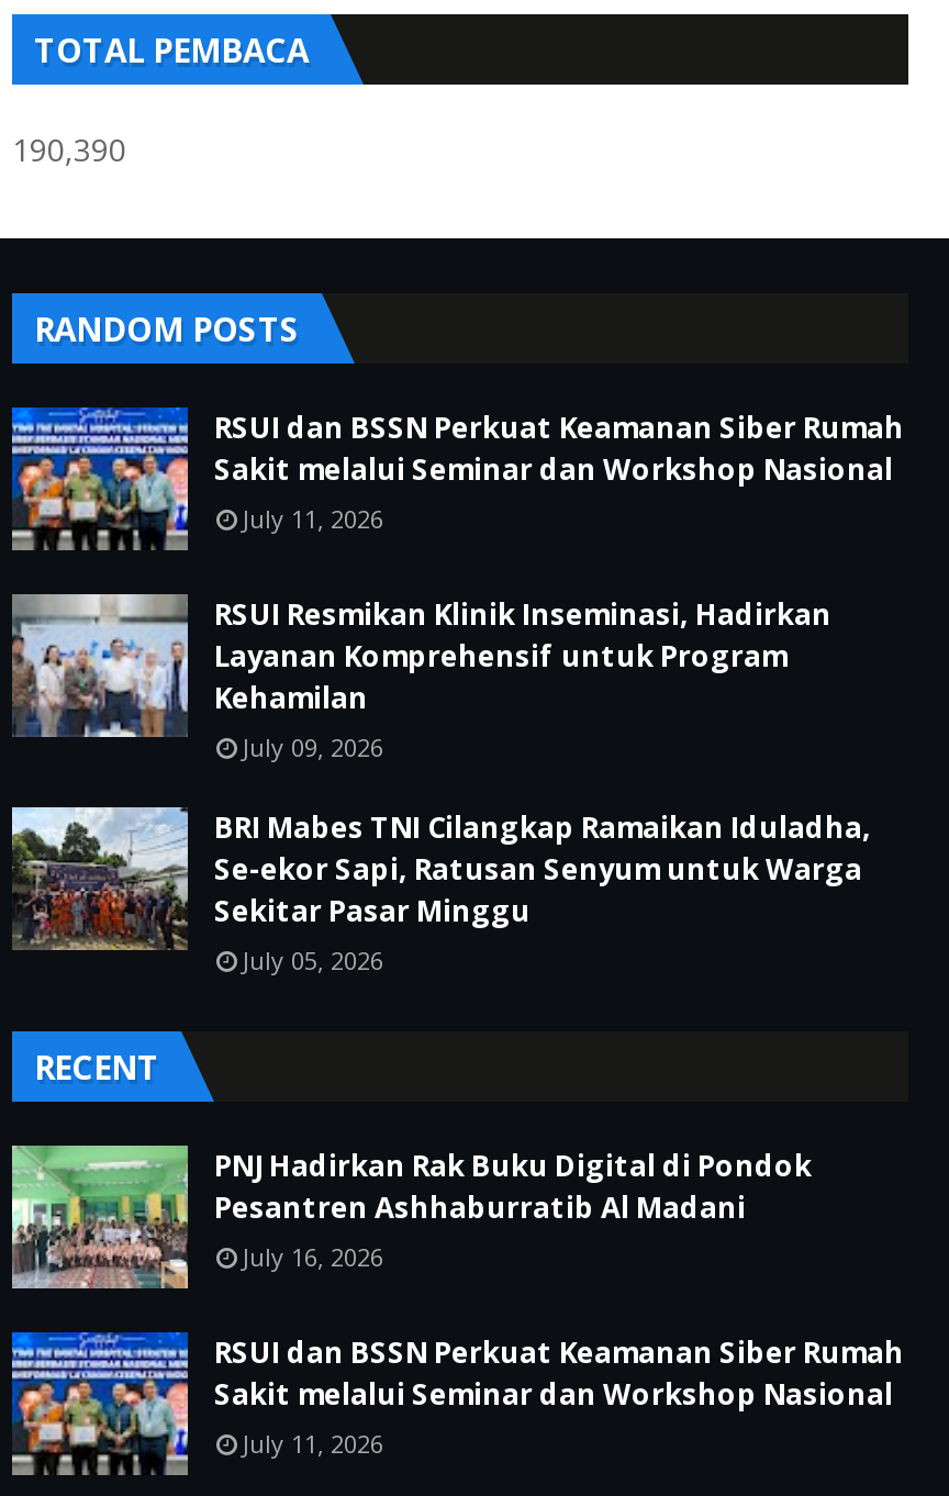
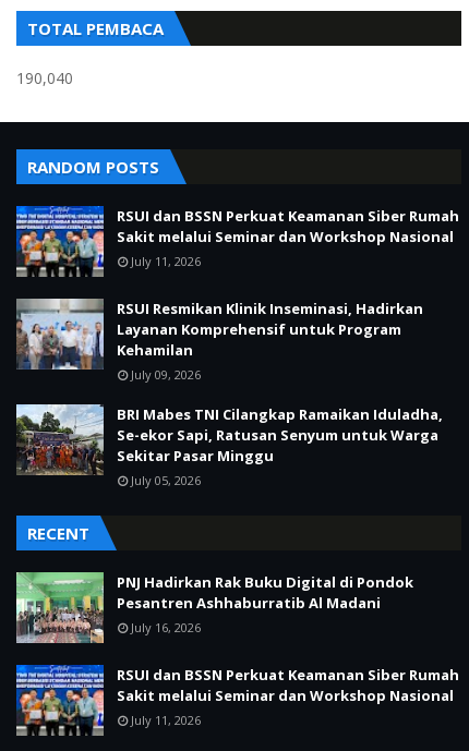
- 190,390
+ 190,040
